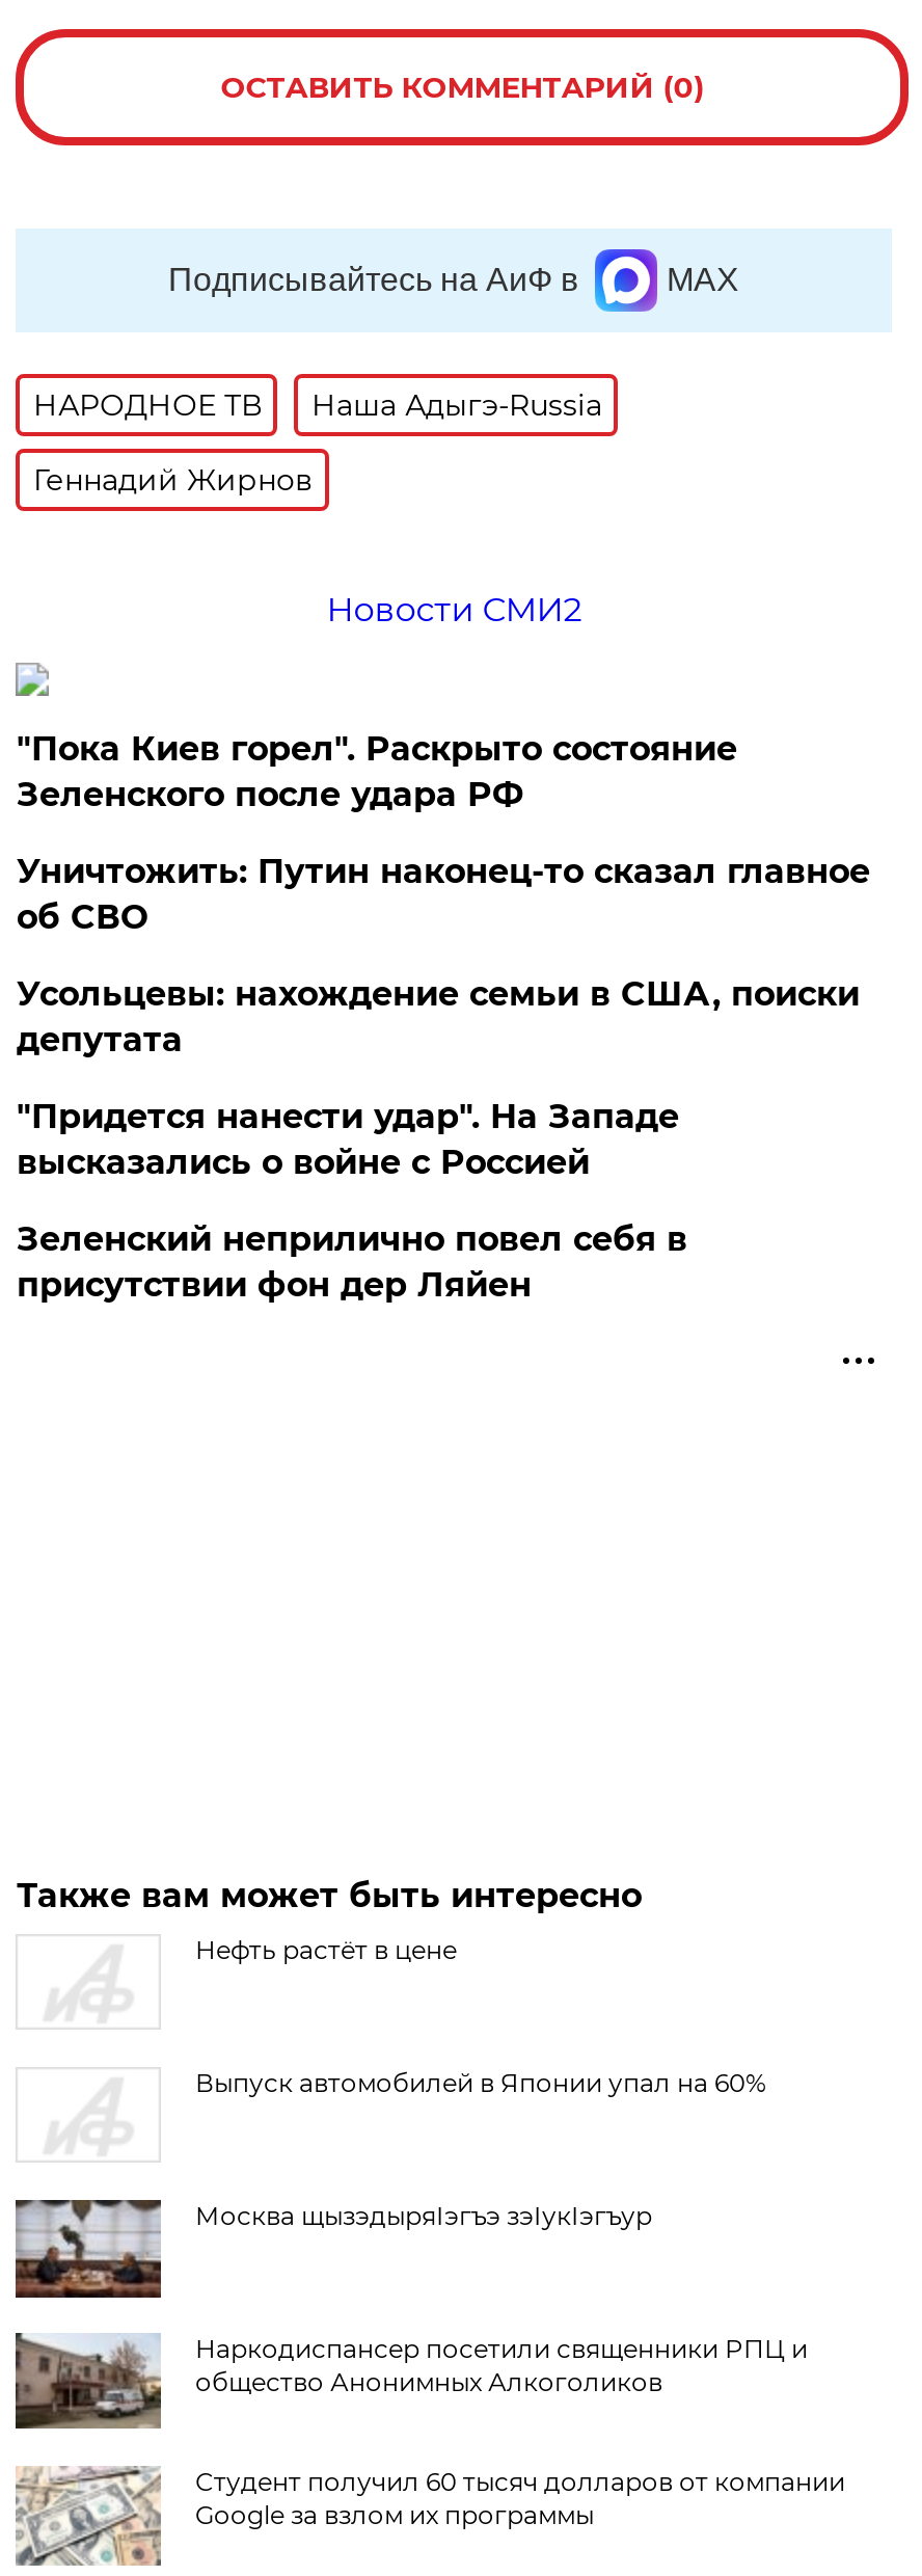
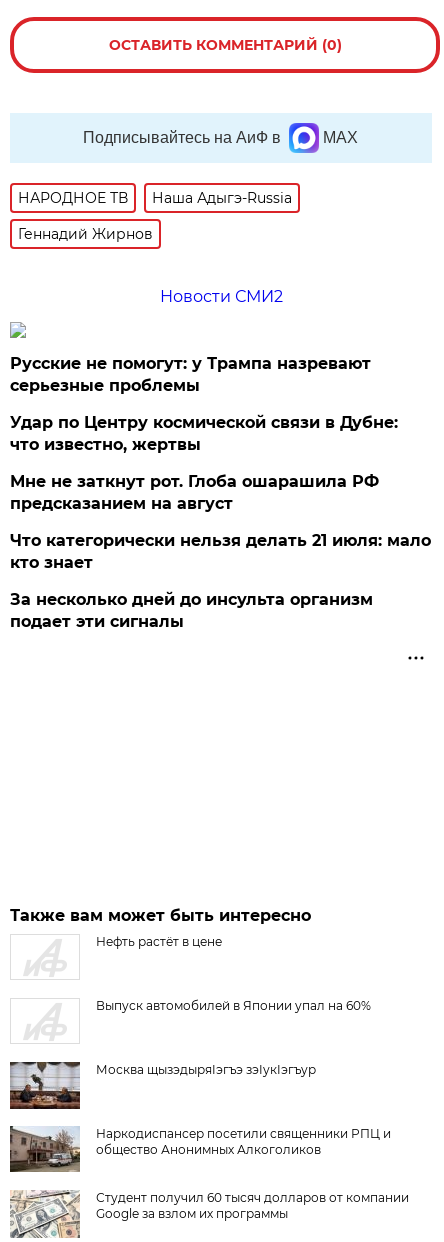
- "Пока Киев горел". Раскрыто состояние
- Зеленского после удара РФ
+ Русские не помогут: у Трампа назревают
+ серьезные проблемы

- Уничтожить: Путин наконец-то сказал главное
- об СВО
+ Удар по Центру космической связи в Дубне:
+ что известно, жертвы

- Усольцевы: нахождение семьи в США, поиски
- депутата
+ Мне не заткнут рот. Глоба ошарашила РФ
+ предсказанием на август

- "Придется нанести удар". На Западе
- высказались о войне с Россией
+ Что категорически нельзя делать 21 июля: мало
+ кто знает

- Зеленский неприлично повел cебя в
- присутствии фон дер Ляйен
+ За несколько дней до инсульта организм
+ подает эти сигналы
